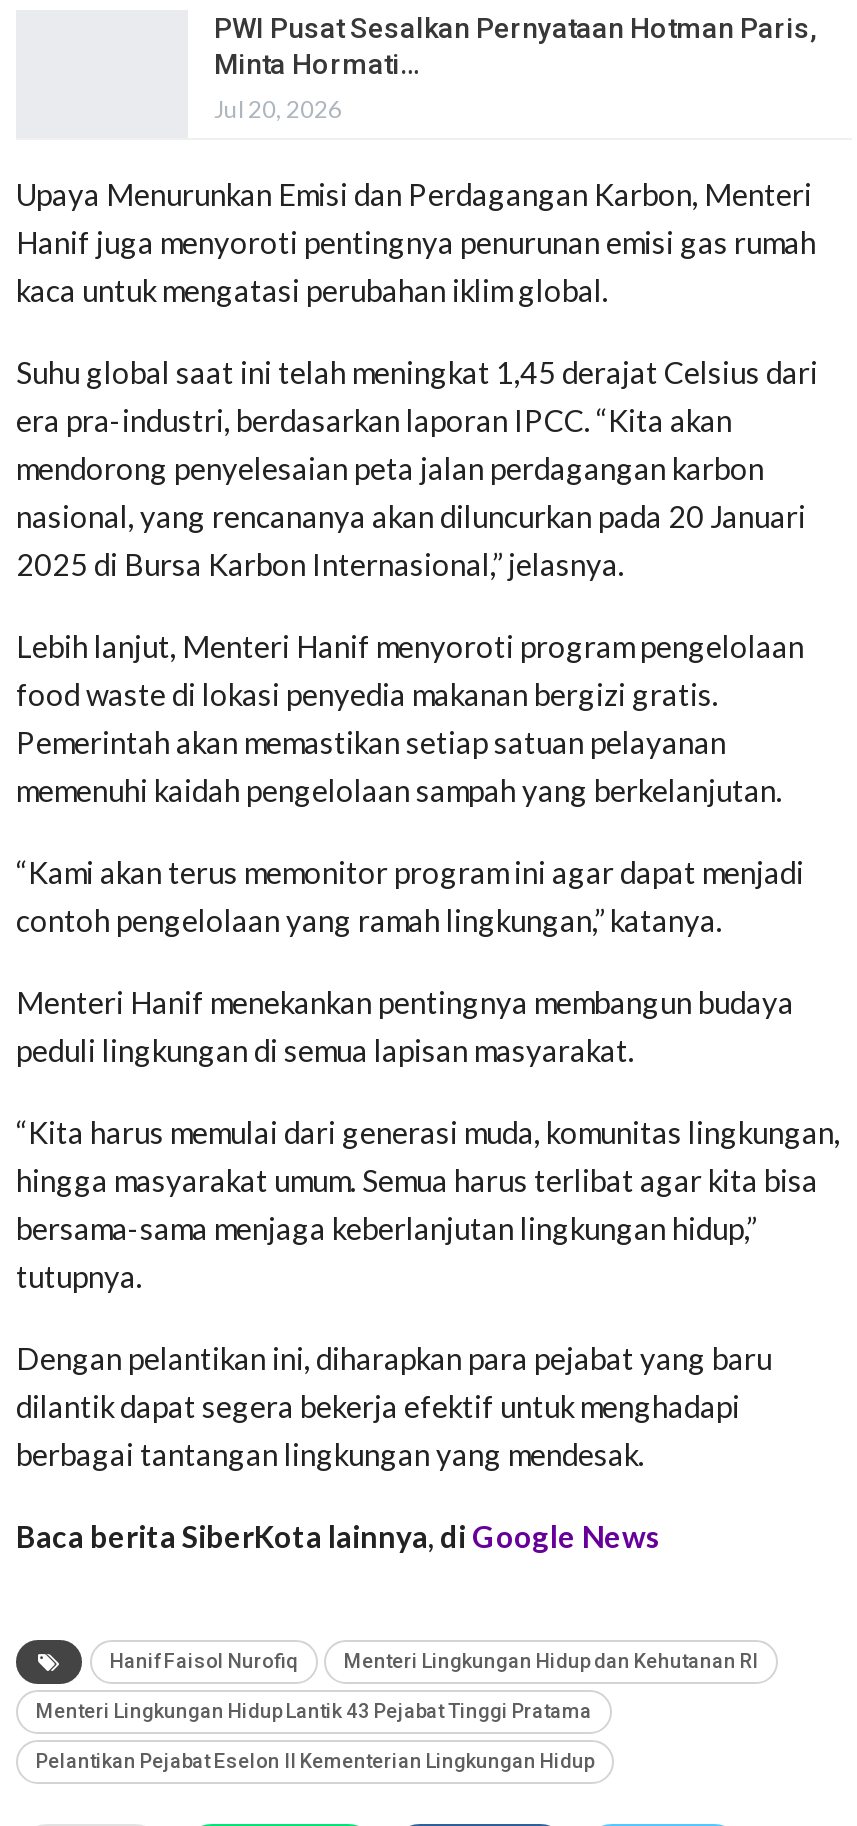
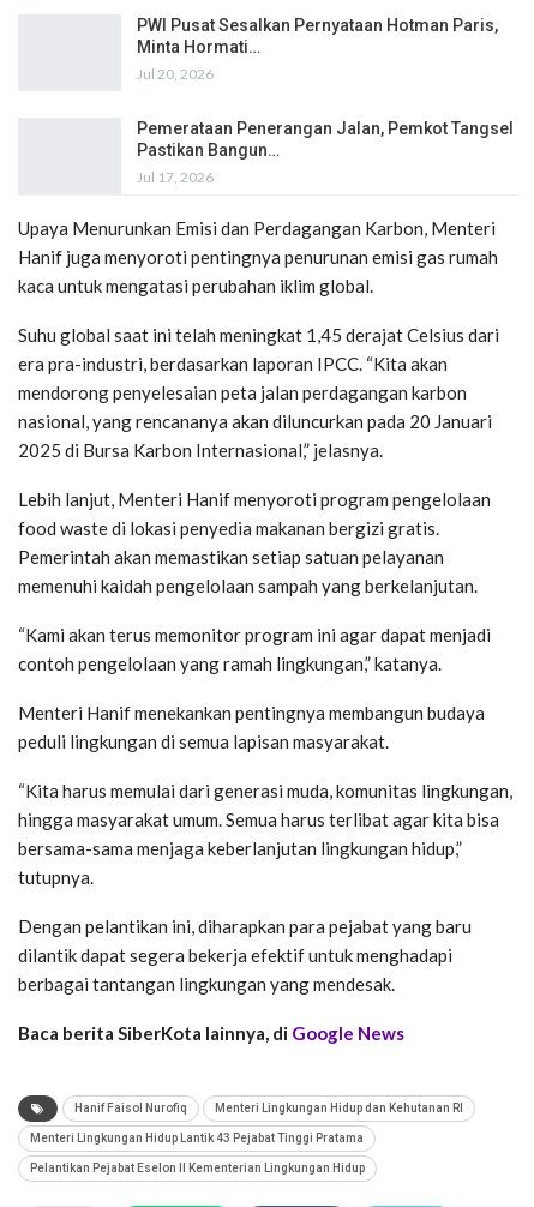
+ Pemerataan Penerangan Jalan, Pemkot Tangsel
+ Pastikan Bangun…
+ Jul 17, 2026
